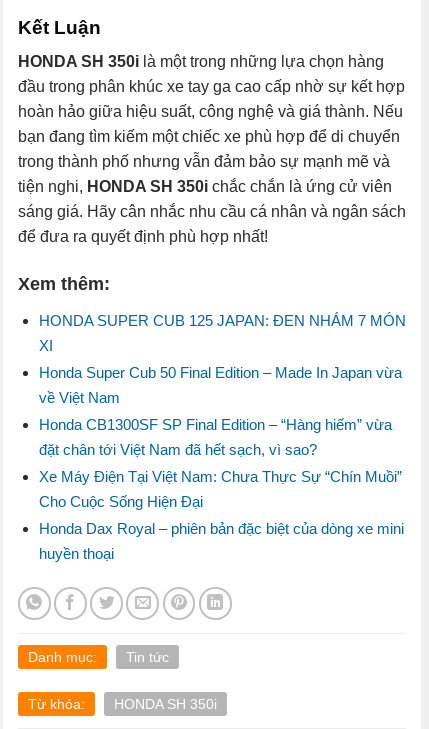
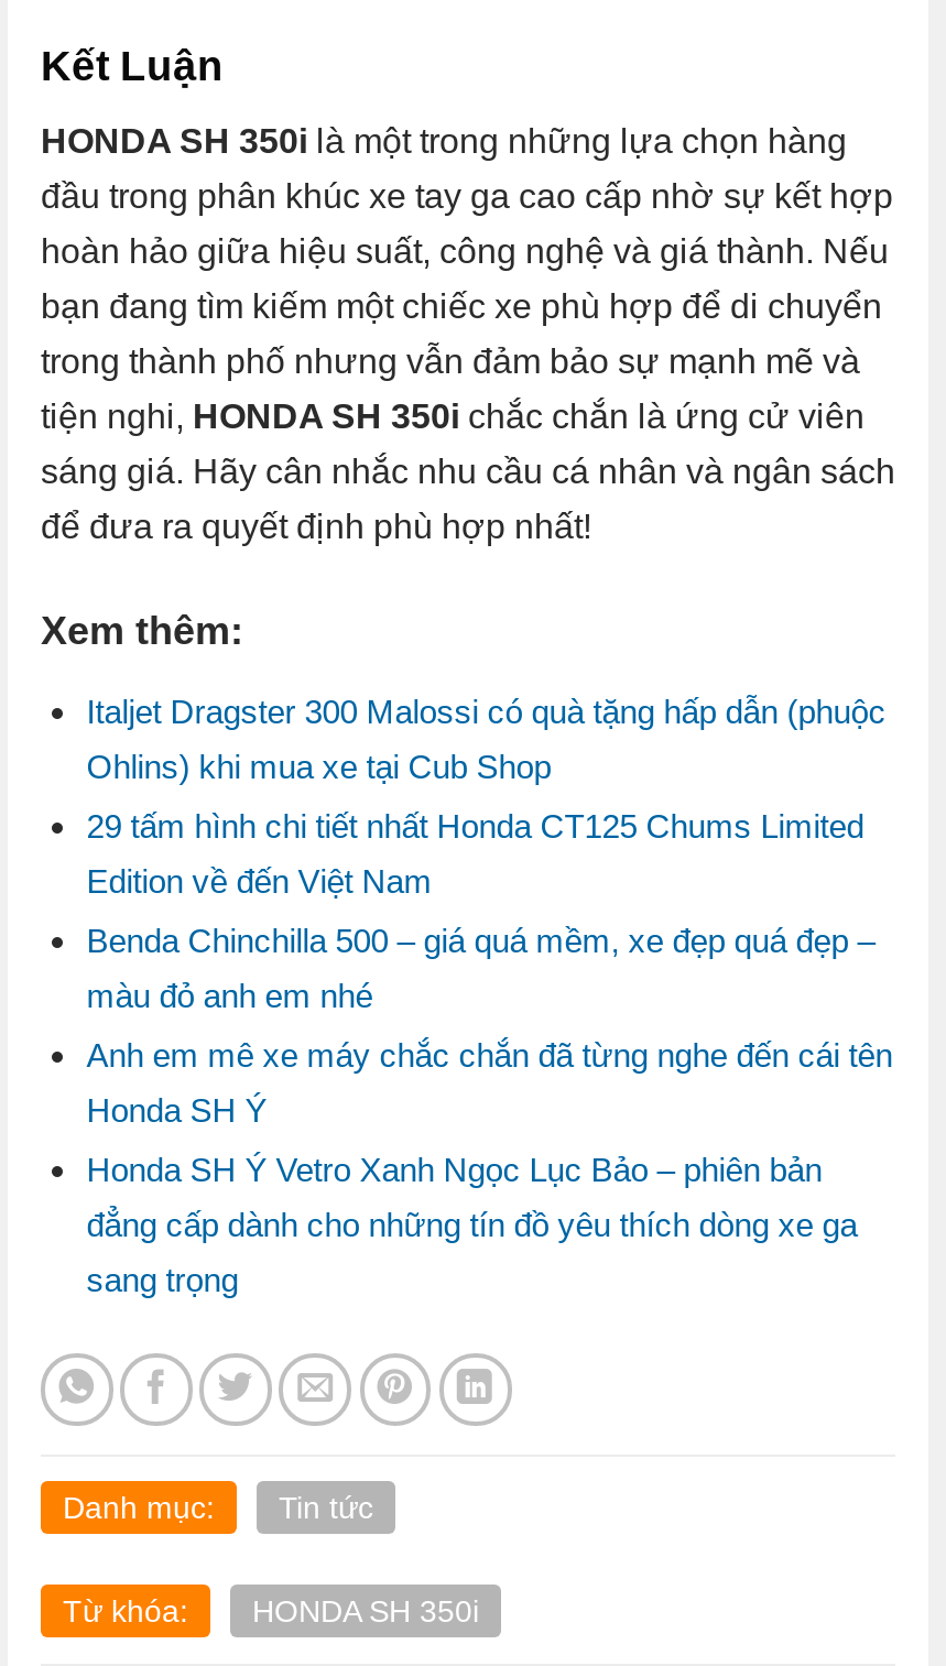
- HONDA SUPER CUB 125 JAPAN: ĐEN NHÁM 7 MÓN
- XI
- Honda Super Cub 50 Final Edition – Made In Japan vừa
- về Việt Nam
- Honda CB1300SF SP Final Edition – “Hàng hiếm” vừa
- đặt chân tới Việt Nam đã hết sạch, vì sao?
- Xe Máy Điện Tại Việt Nam: Chưa Thực Sự “Chín Muồi”
- Cho Cuộc Sống Hiện Đại
- Honda Dax Royal – phiên bản đặc biệt của dòng xe mini
- huyền thoại
+ Italjet Dragster 300 Malossi có quà tặng hấp dẫn (phuộc
+ Ohlins) khi mua xe tại Cub Shop
+ 29 tấm hình chi tiết nhất Honda CT125 Chums Limited
+ Edition về đến Việt Nam
+ Benda Chinchilla 500 – giá quá mềm, xe đẹp quá đẹp –
+ màu đỏ anh em nhé
+ Anh em mê xe máy chắc chắn đã từng nghe đến cái tên
+ Honda SH Ý
+ Honda SH Ý Vetro Xanh Ngọc Lục Bảo – phiên bản
+ đẳng cấp dành cho những tín đồ yêu thích dòng xe ga
+ sang trọng
